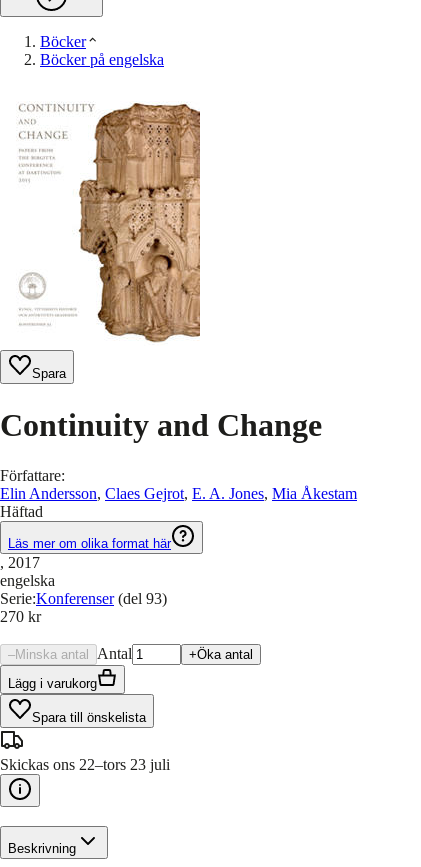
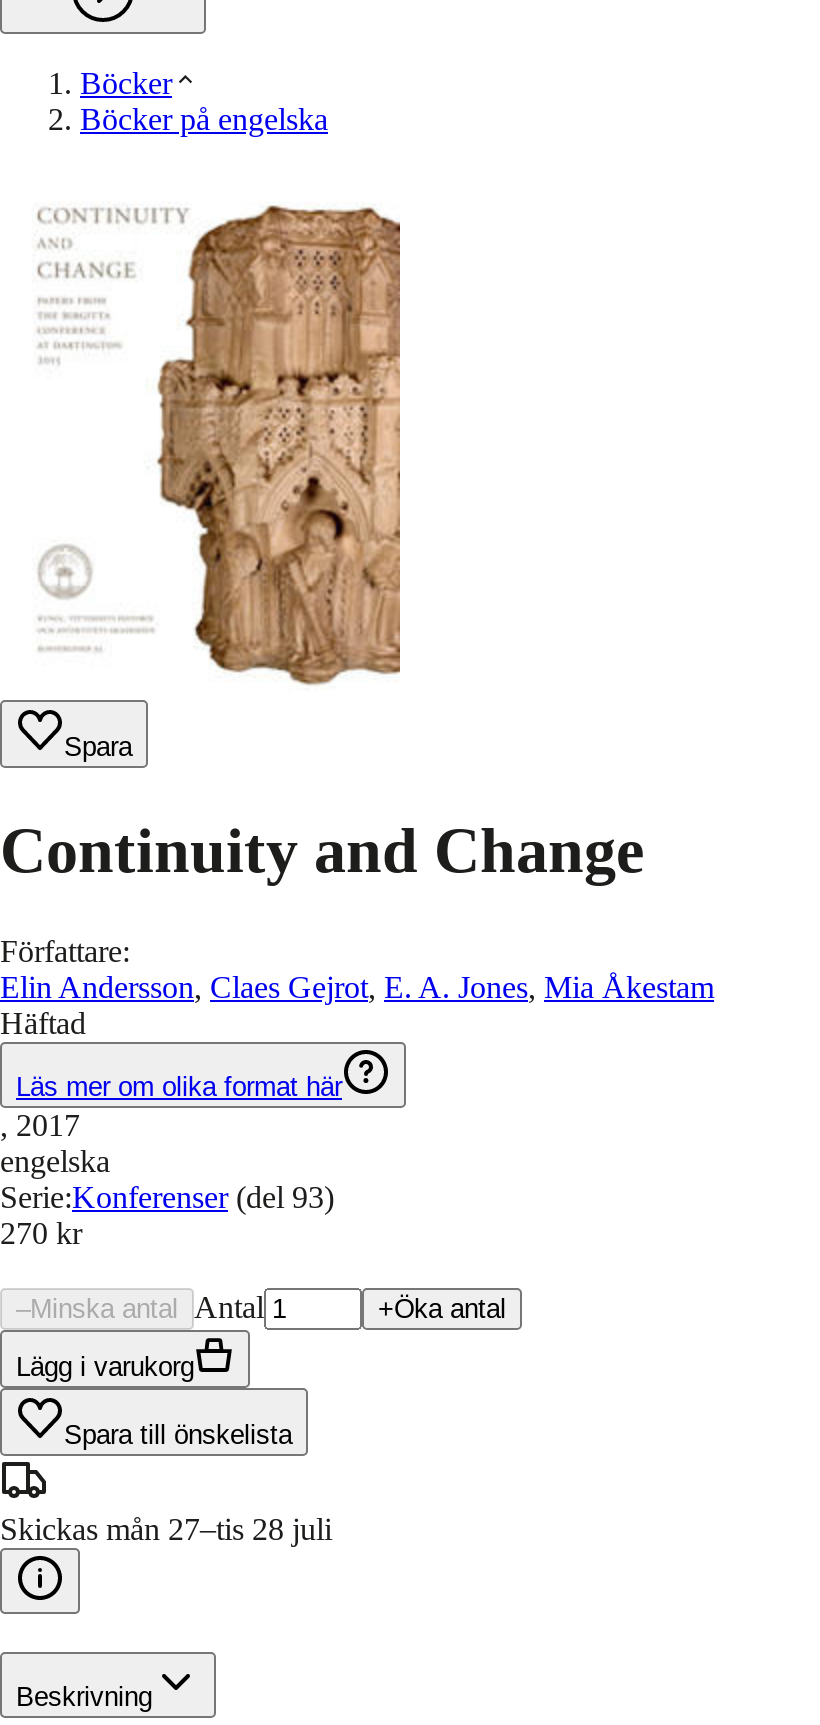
- Skickas ons 22–tors 23 juli
+ Skickas mån 27–tis 28 juli
